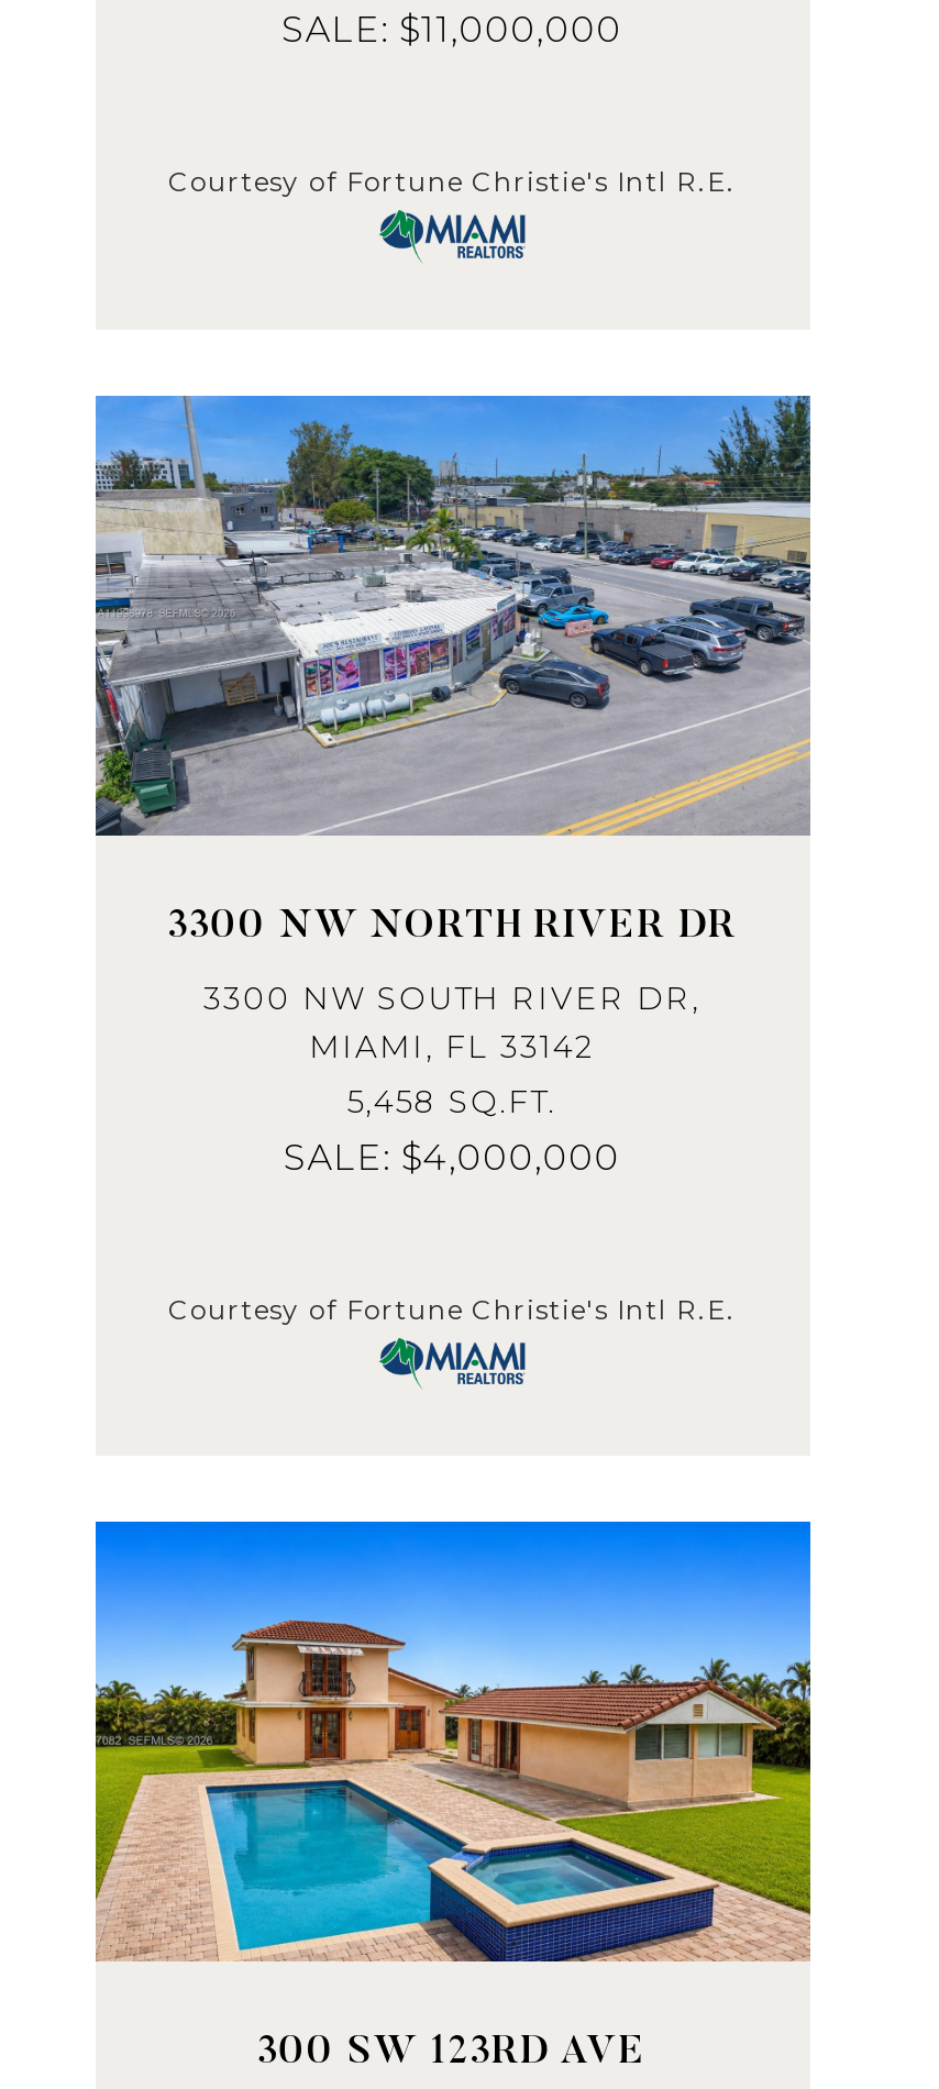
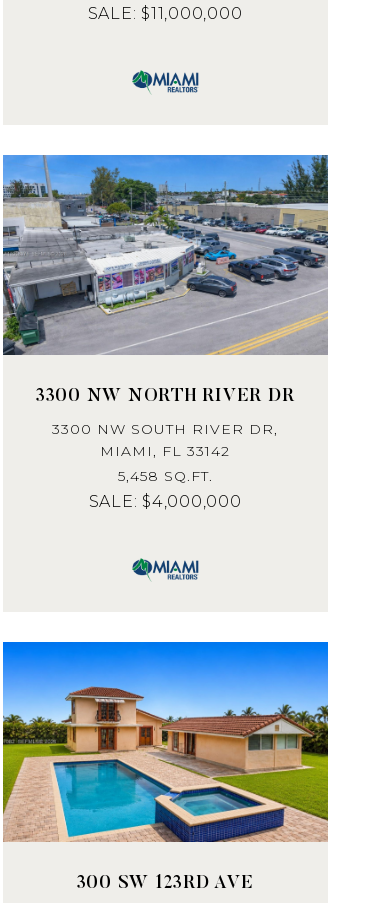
- Courtesy of Fortune Christie's Intl R.E.

- Courtesy of Fortune Christie's Intl R.E.
